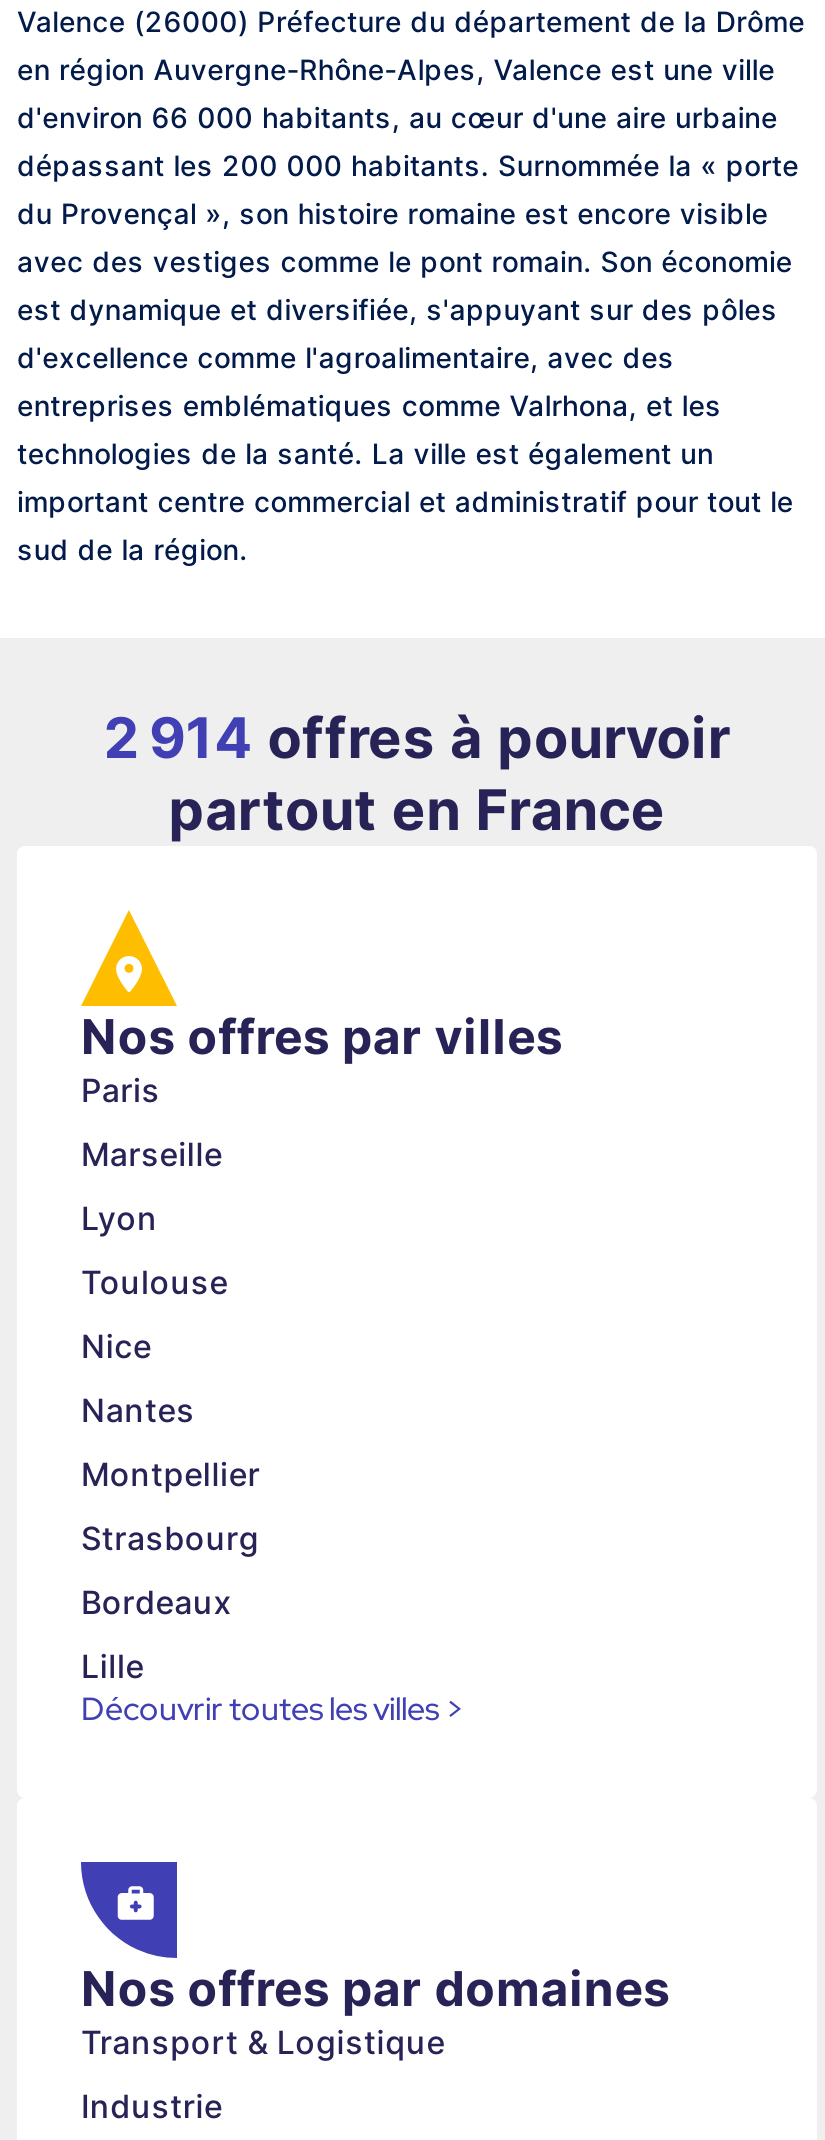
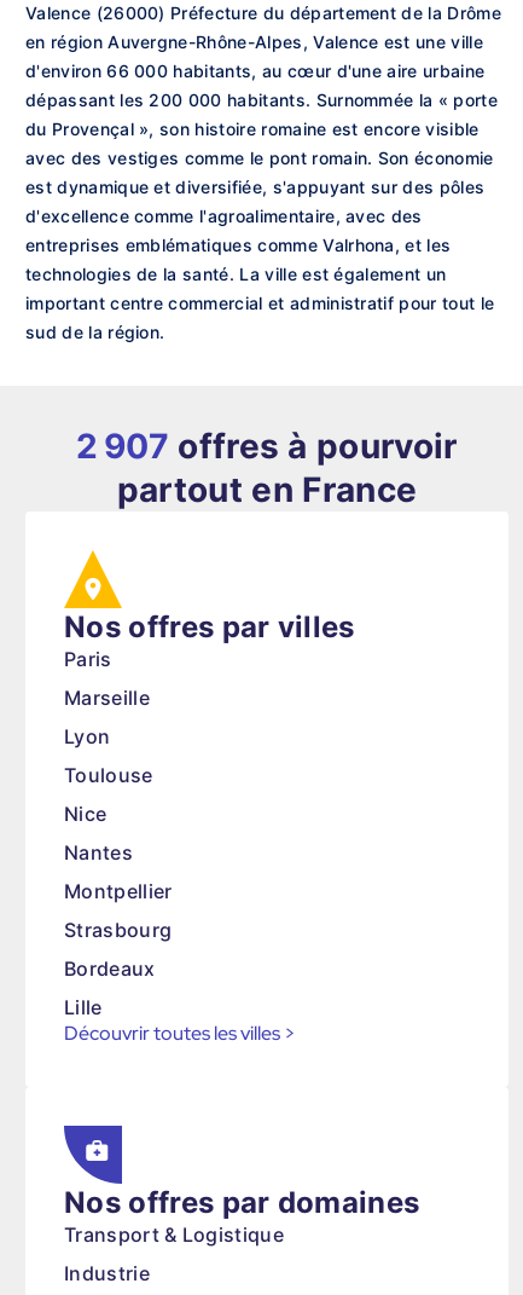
- 2 914 offres à pourvoir
+ 2 907 offres à pourvoir
